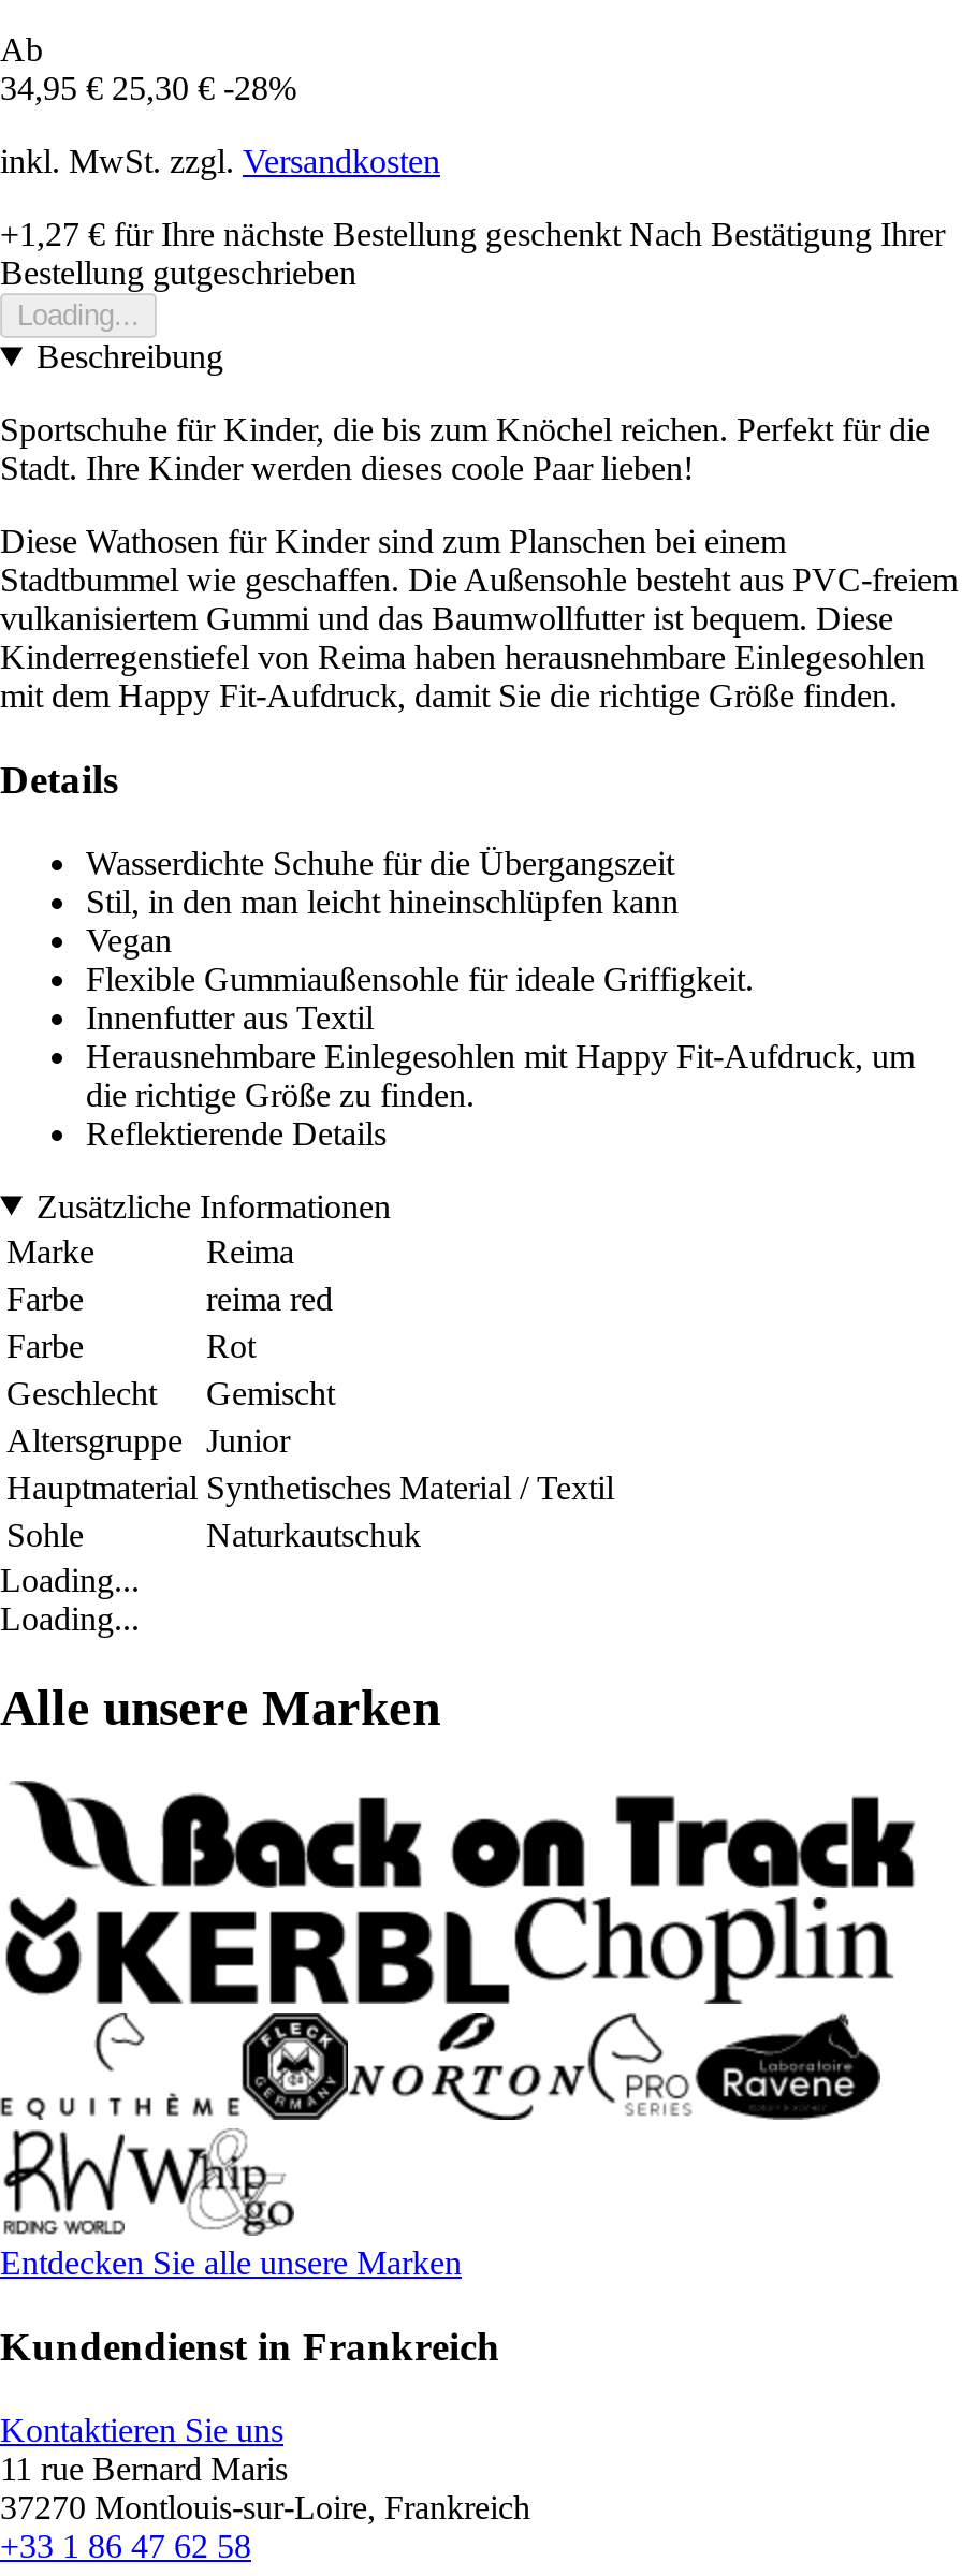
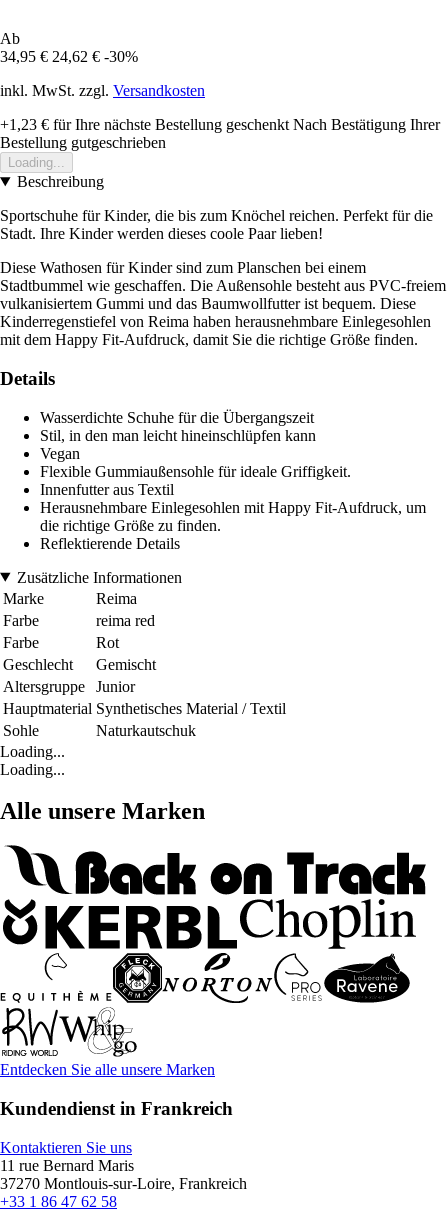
- 34,95 € 25,30 € -28%
+ 34,95 € 24,62 € -30%

- +1,27 €für Ihre nächste Bestellung geschenkt Nach Bestätigung Ihrer
+ +1,23 €für Ihre nächste Bestellung geschenkt Nach Bestätigung Ihrer
